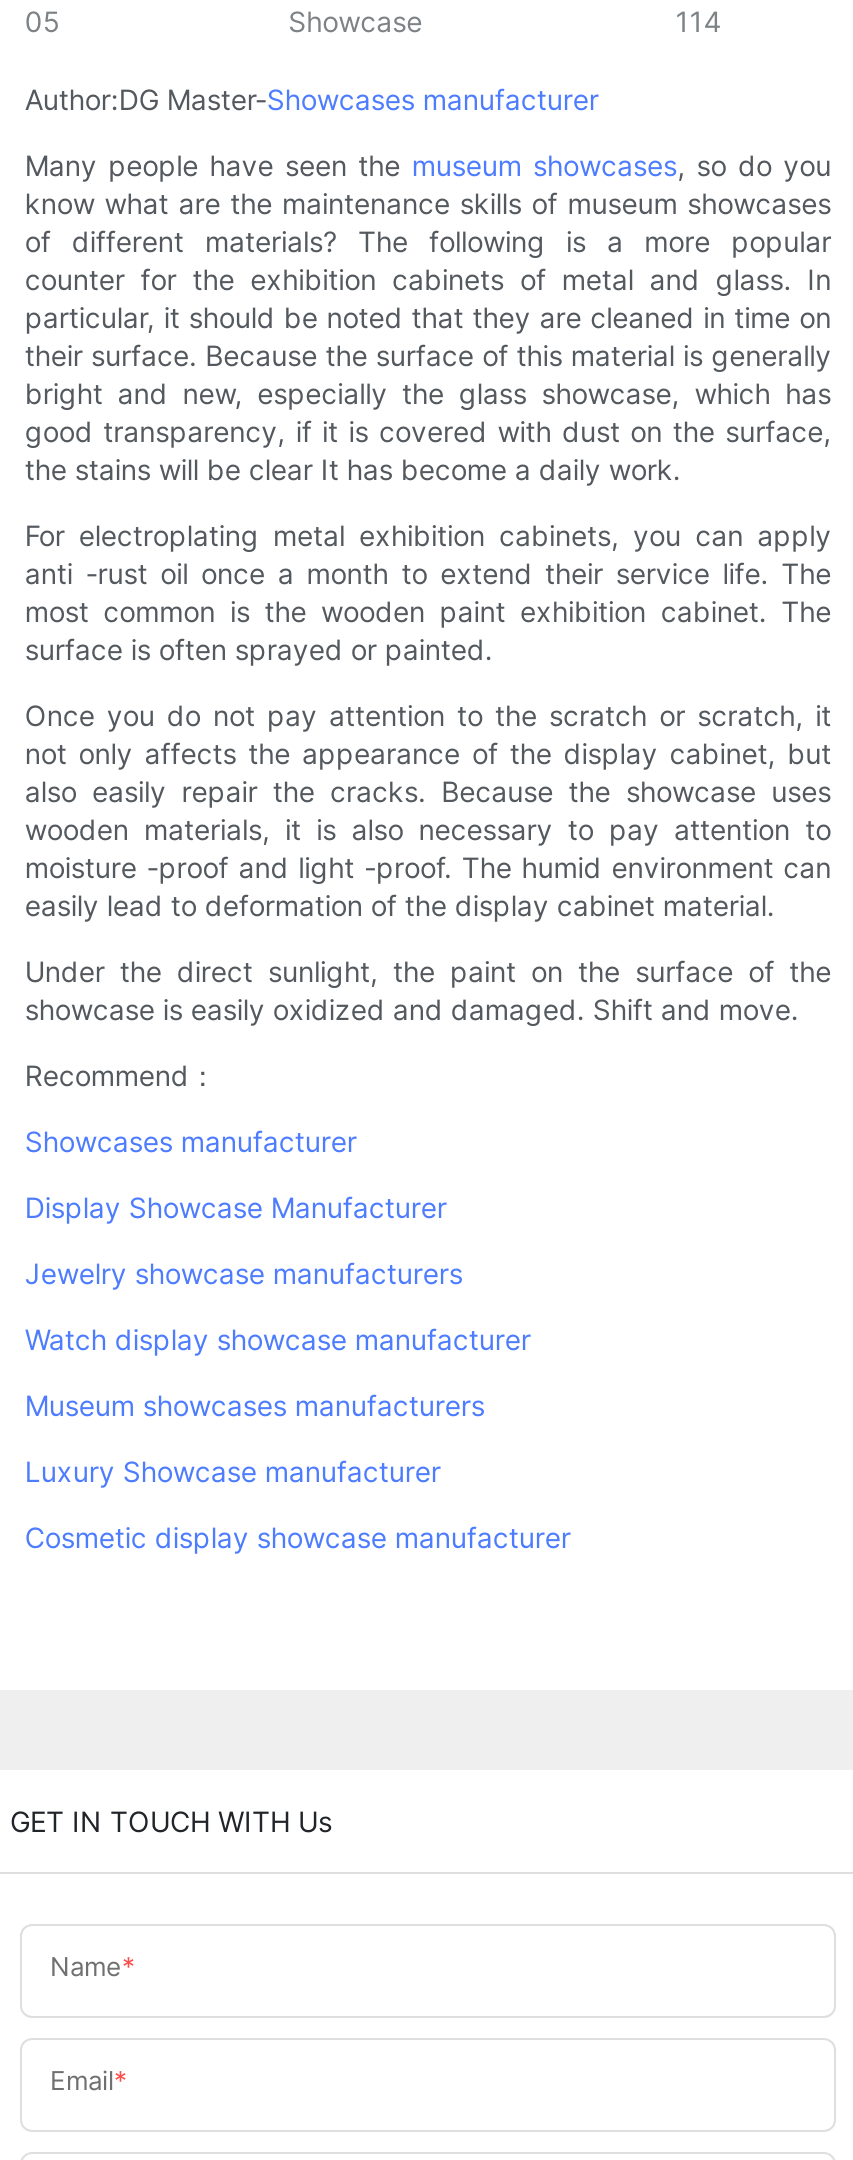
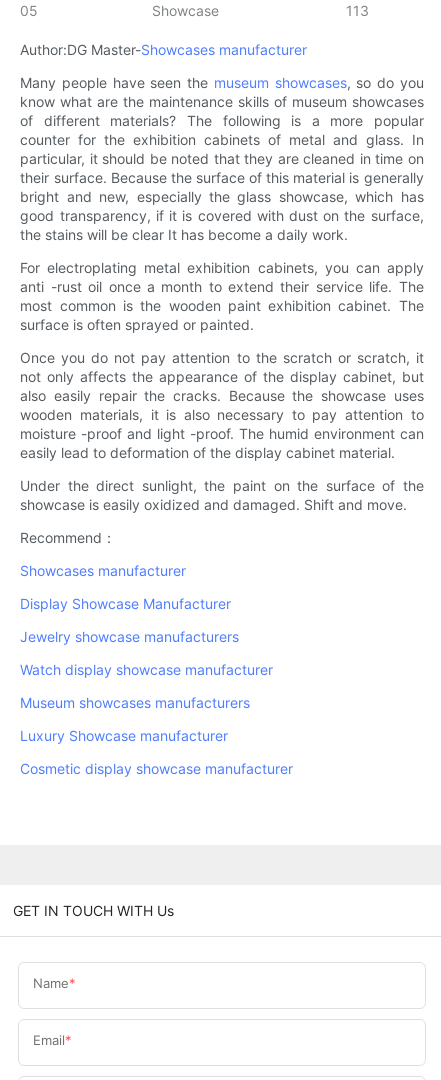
- 114
+ 113
